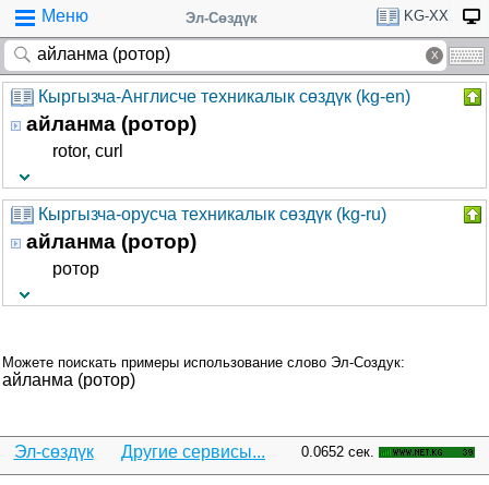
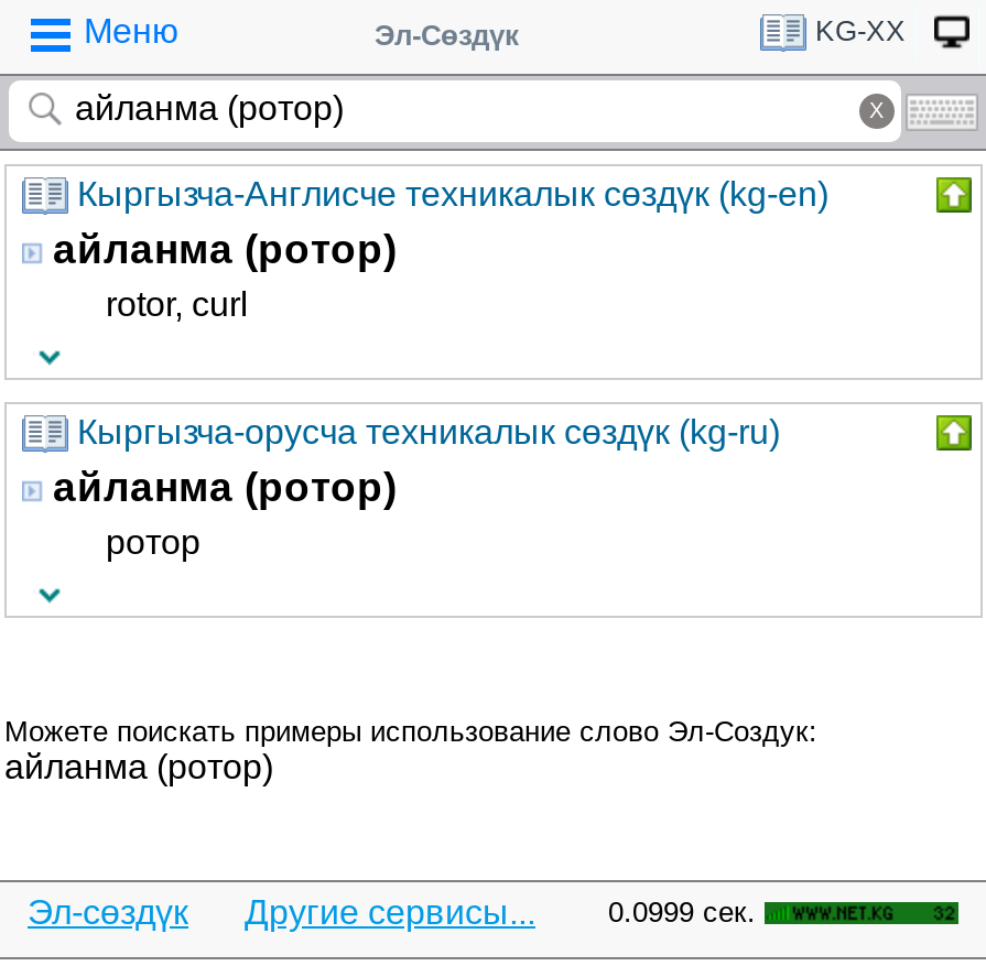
- 0.0652 сек.
+ 0.0999 сек.
